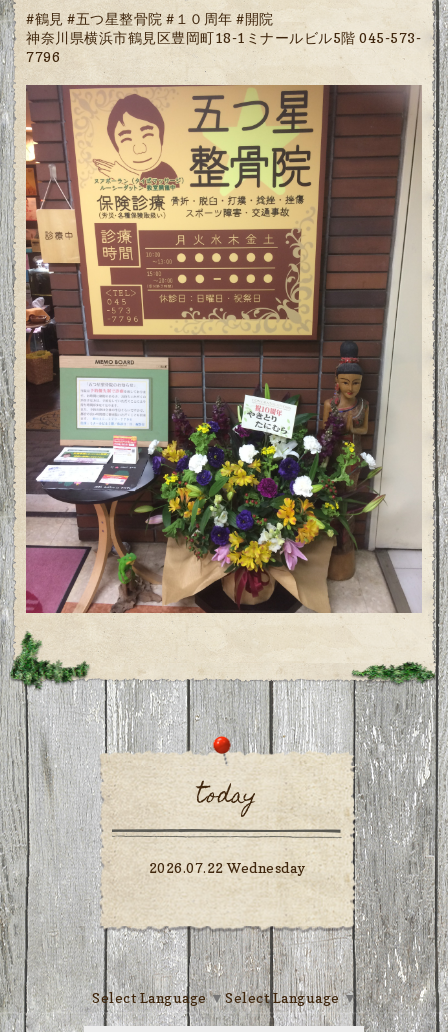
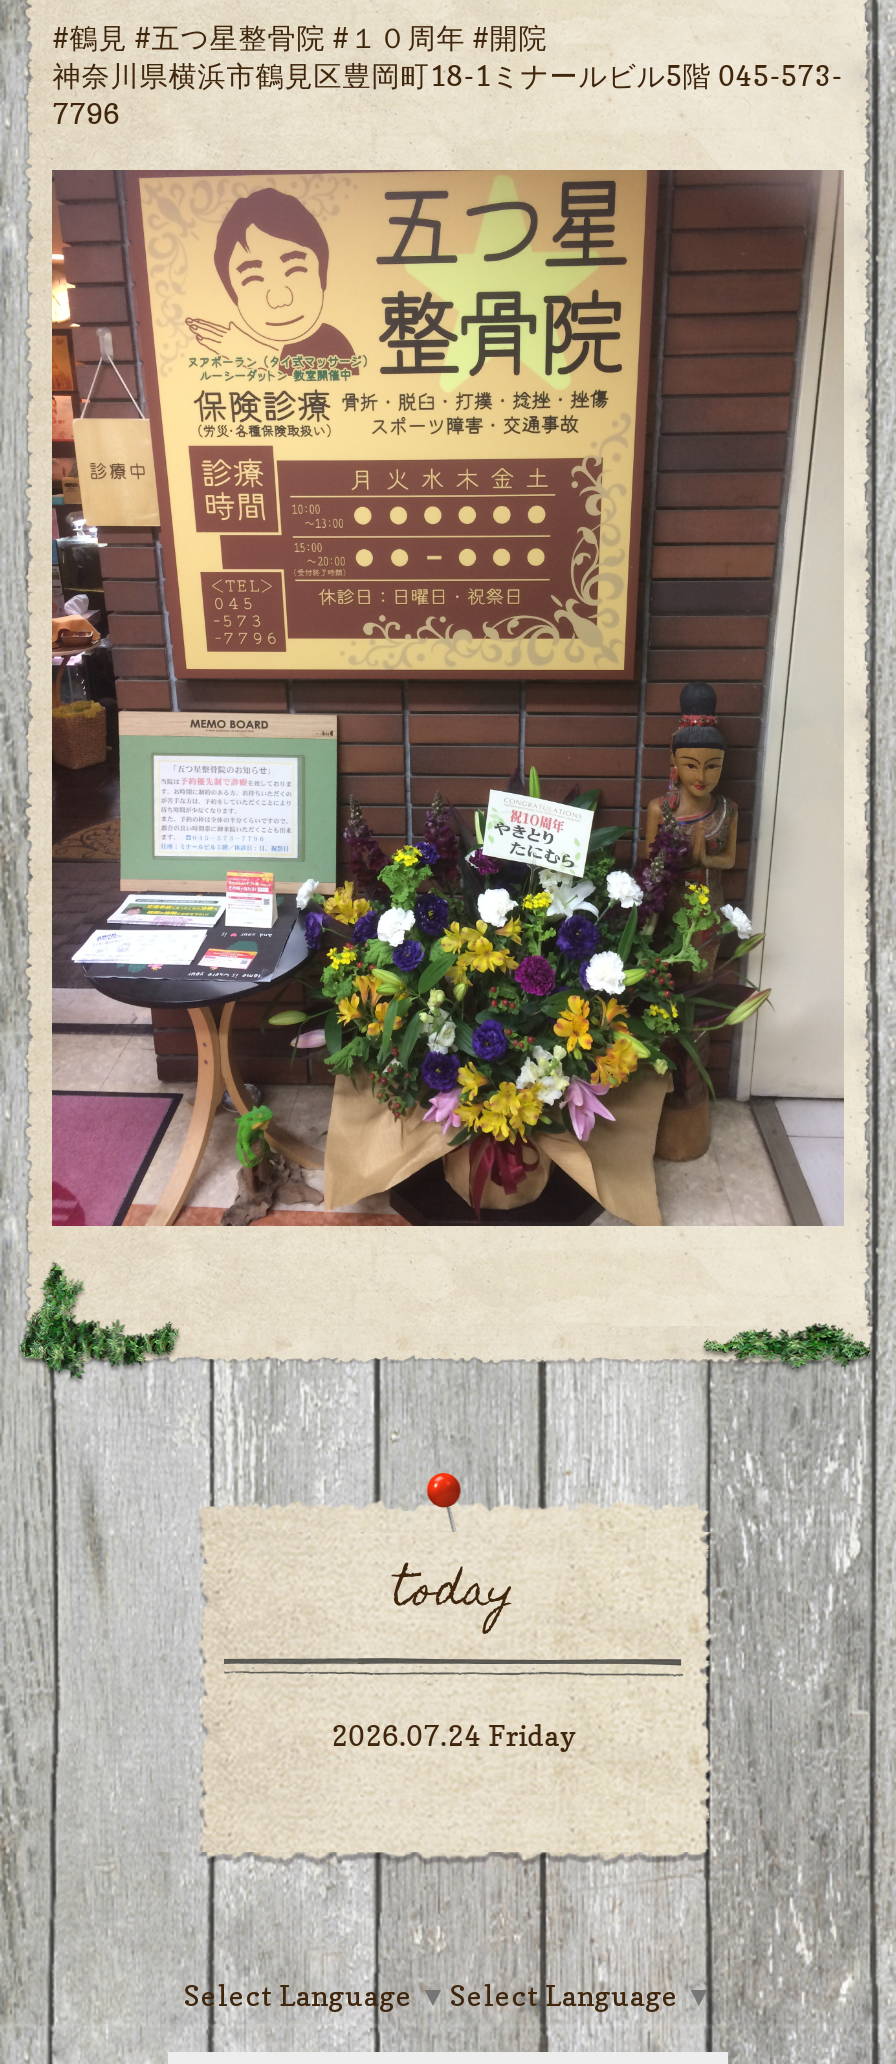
- 2026.07.22 Wednesday
+ 2026.07.24 Friday
